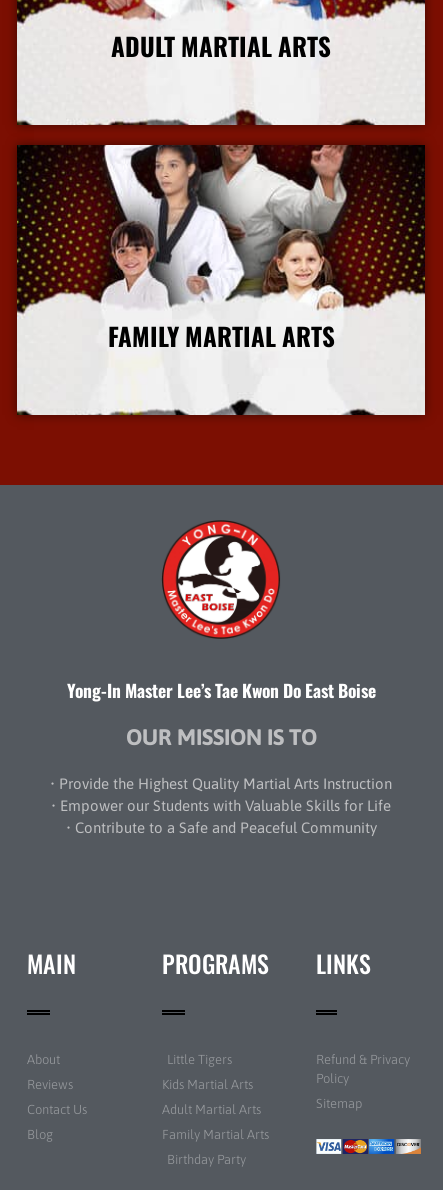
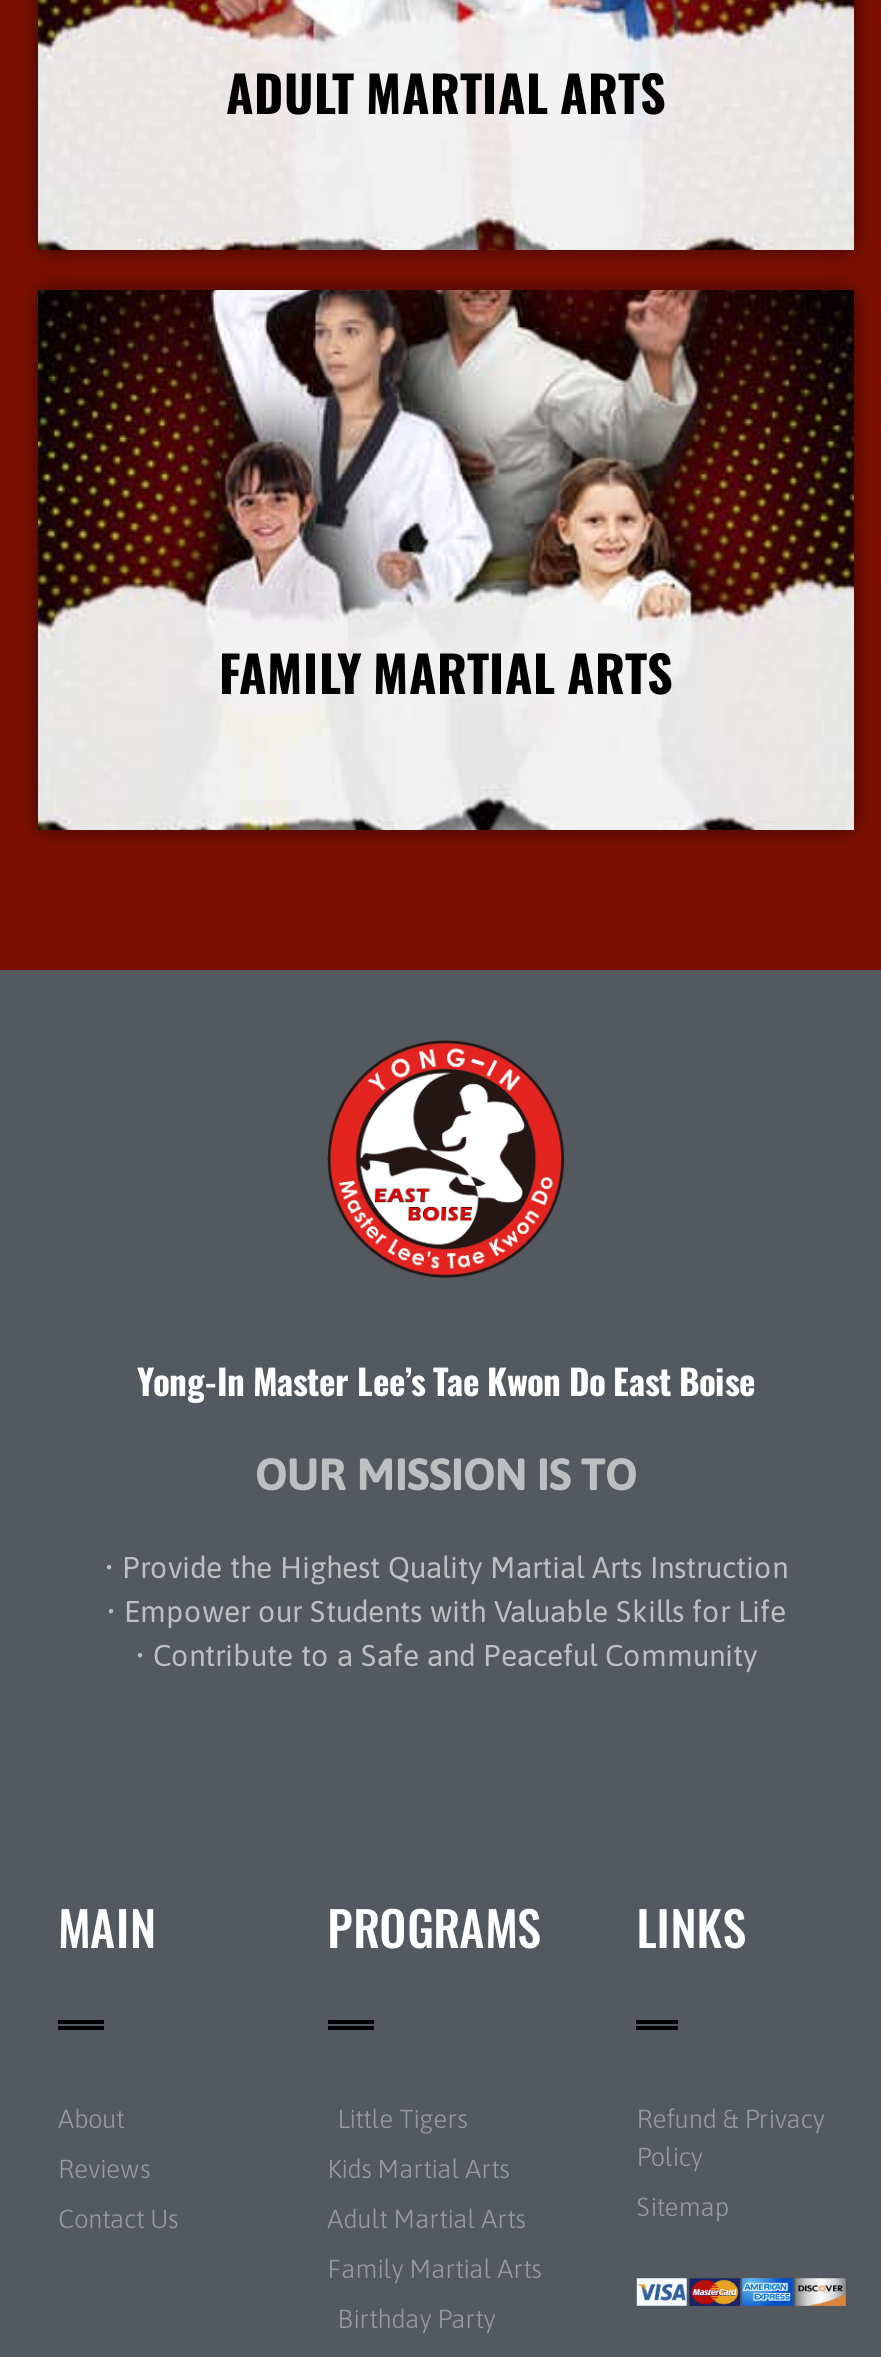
- Blog
